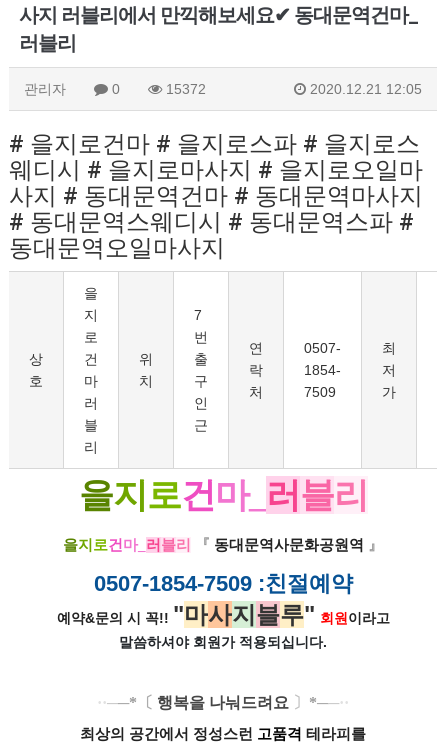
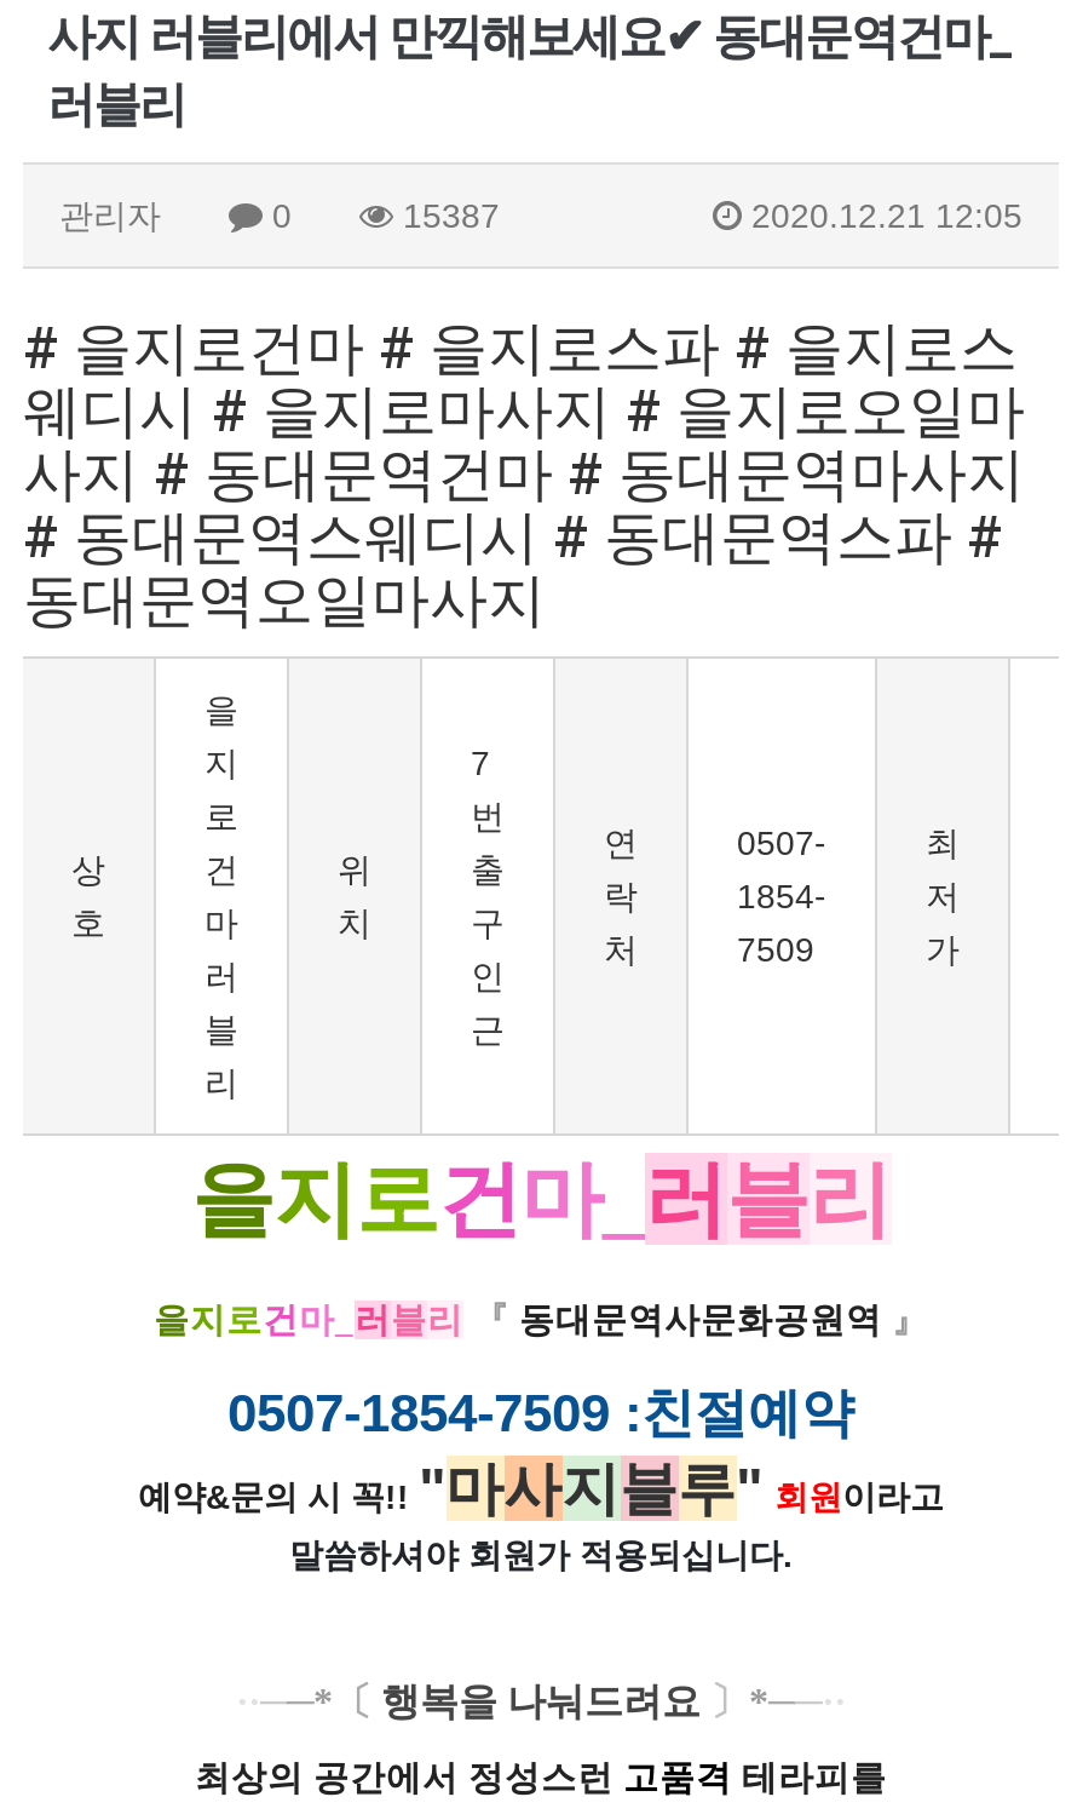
- 15372
+ 15387
